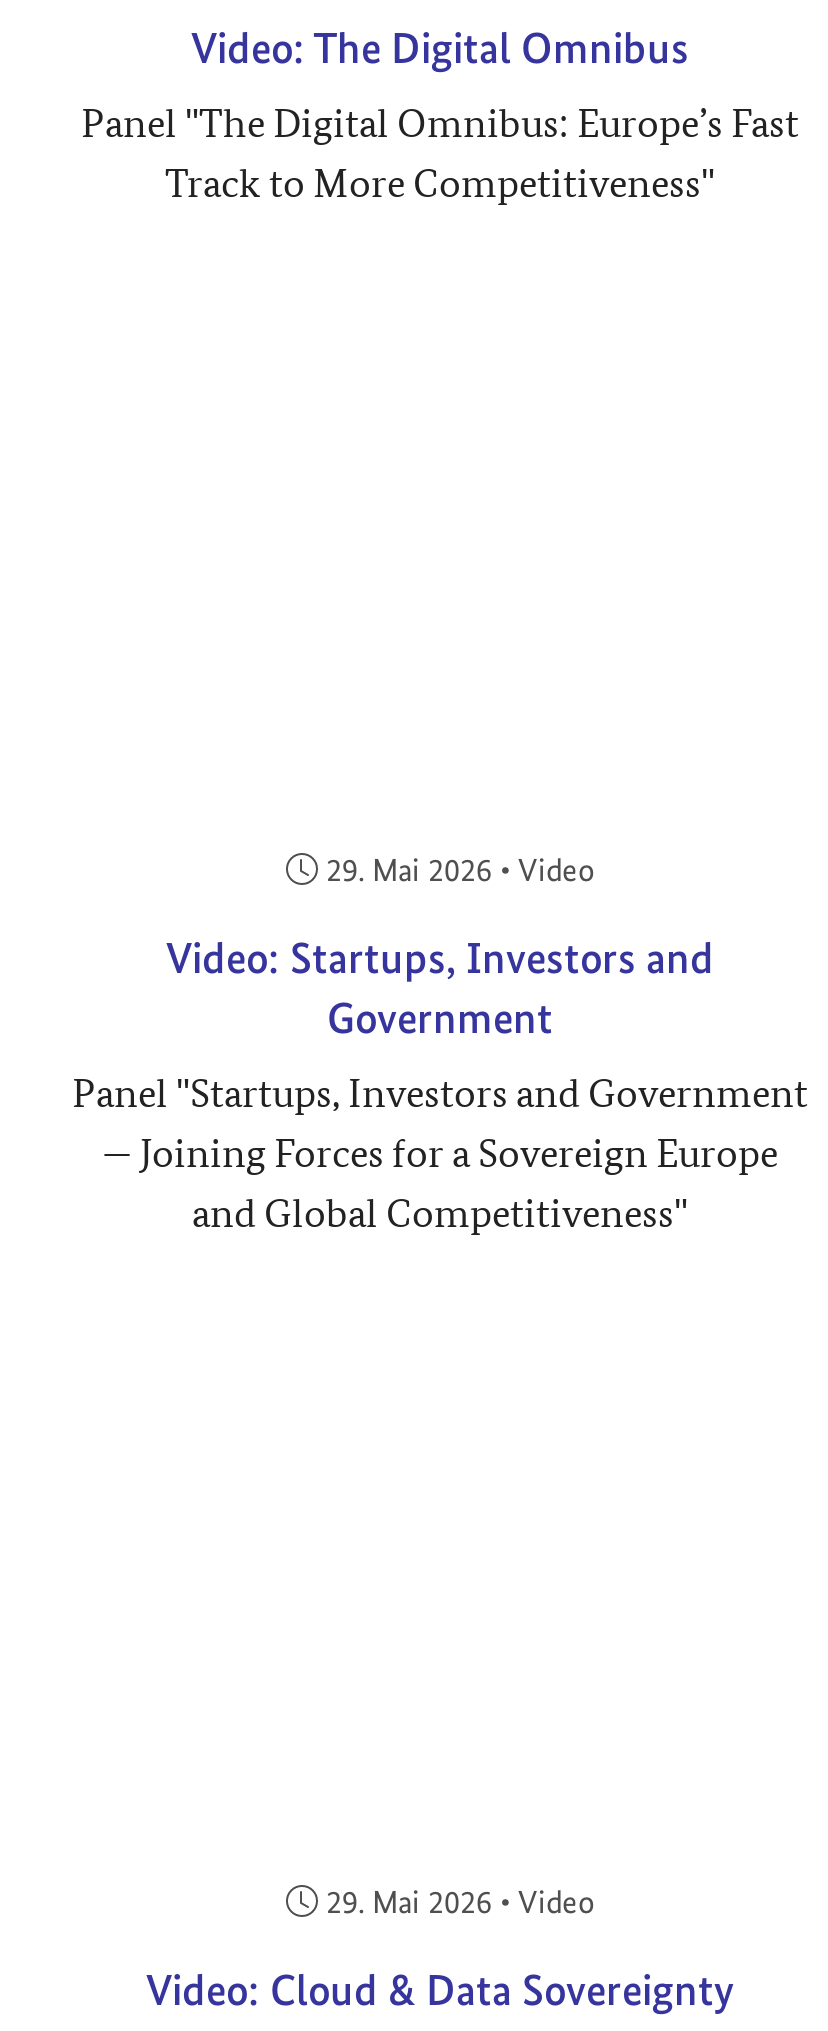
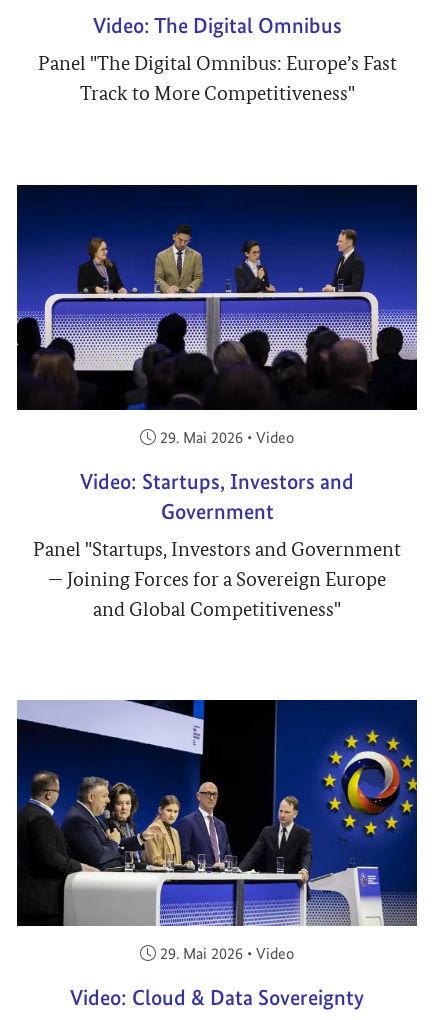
+ [image]

+ [image]
